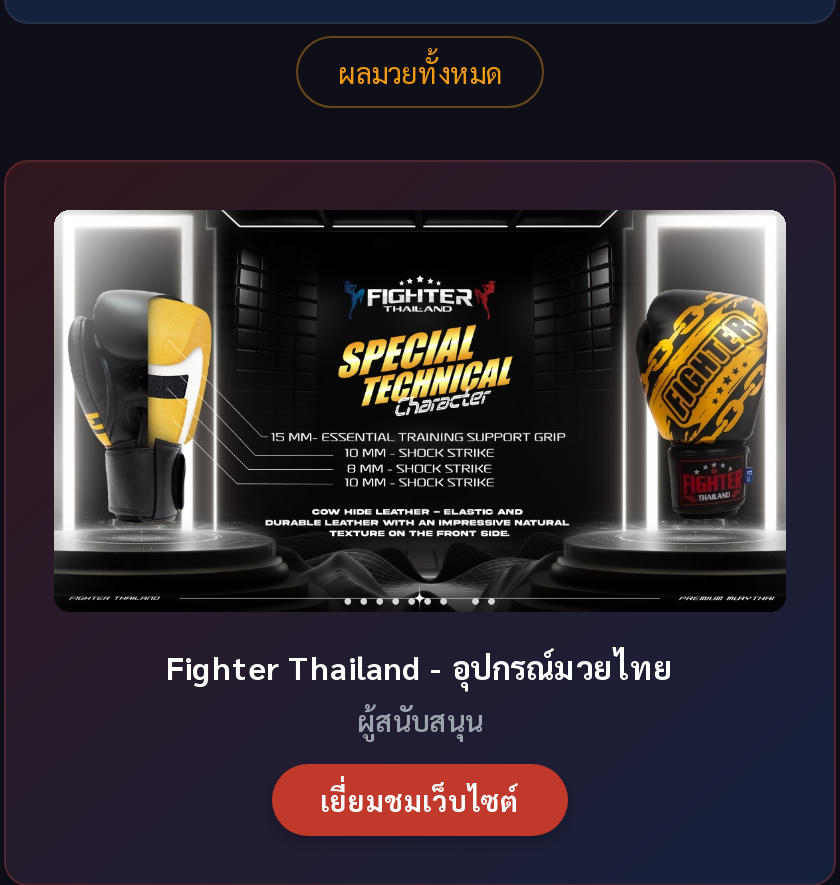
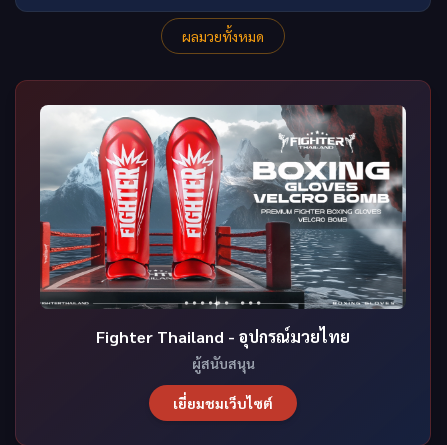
- [image]
+ [image]
